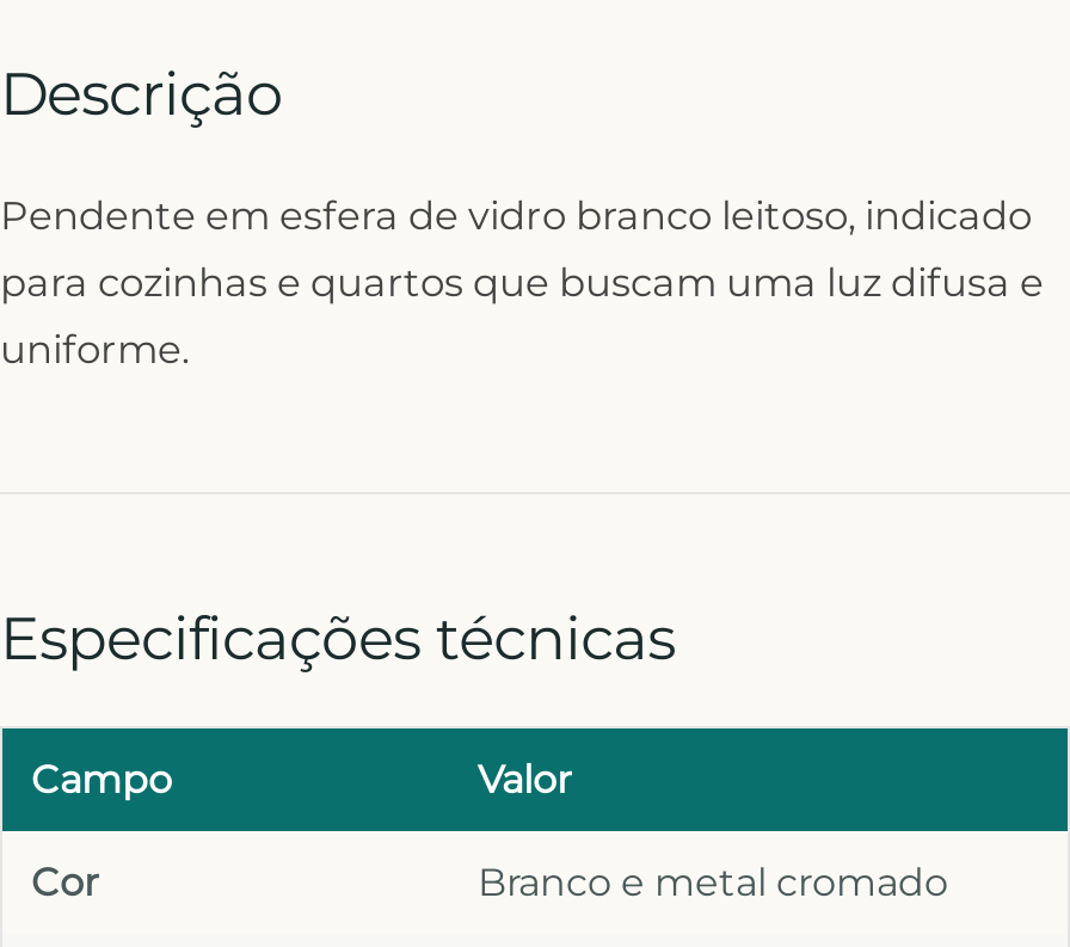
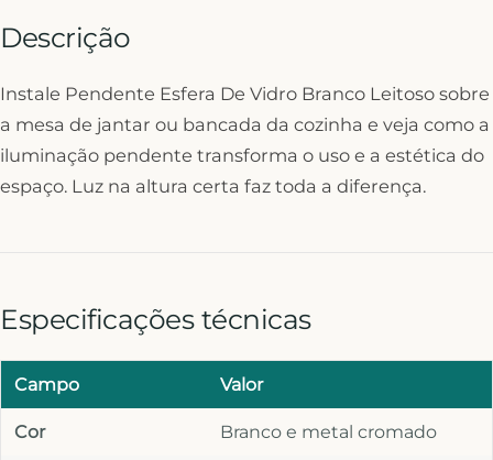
- Pendente em esfera de vidro branco leitoso, indicado
- para cozinhas e quartos que buscam uma luz difusa e
- uniforme.
+ Instale Pendente Esfera De Vidro Branco Leitoso sobre
+ a mesa de jantar ou bancada da cozinha e veja como a
+ iluminação pendente transforma o uso e a estética do
+ espaço. Luz na altura certa faz toda a diferença.
